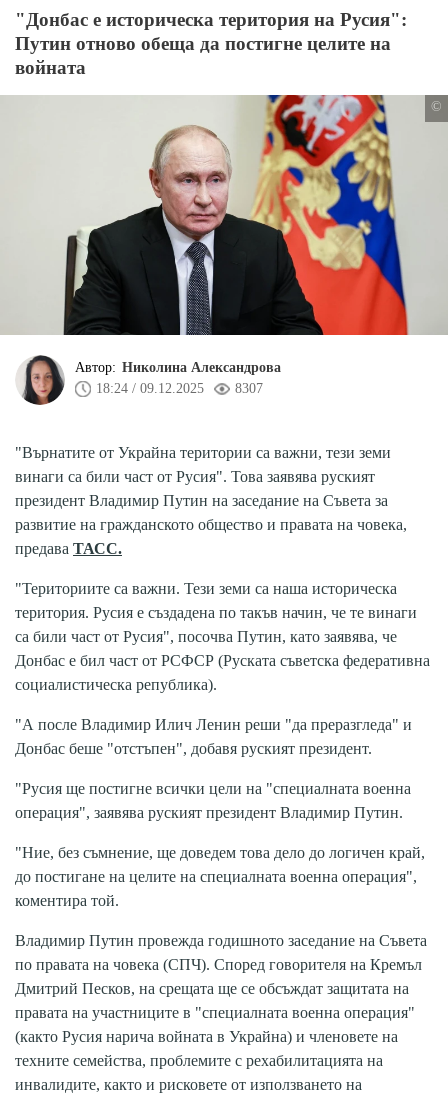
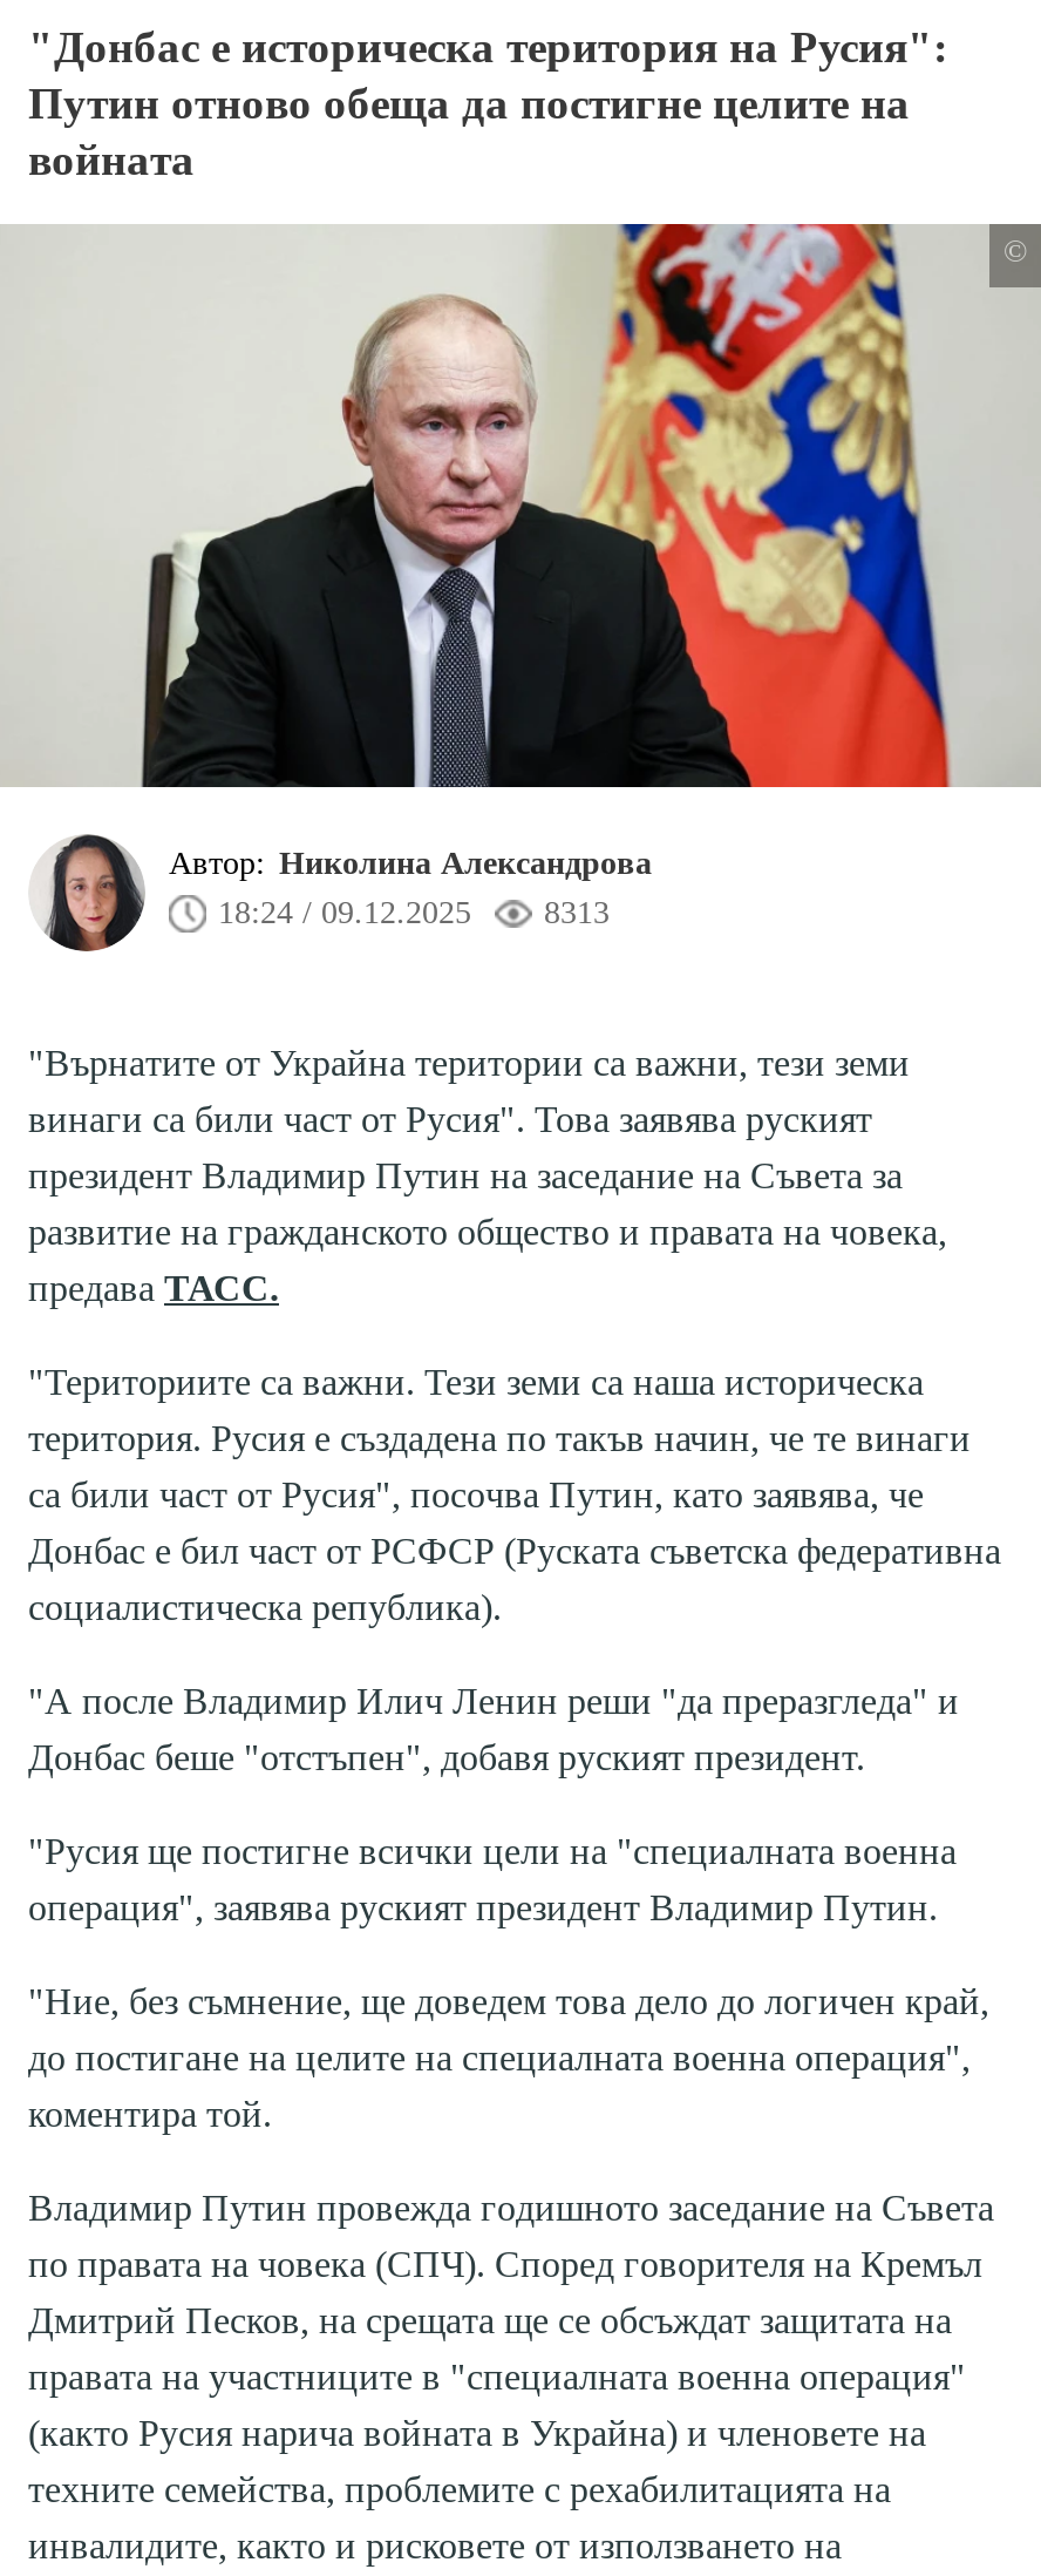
- 8307
+ 8313
